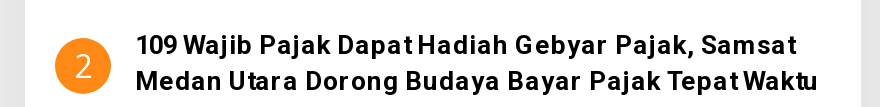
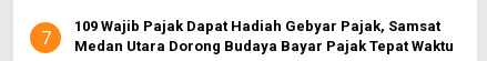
- 2 109 Wajib Pajak Dapat Hadiah Gebyar Pajak, Samsat Medan Utara Dorong Budaya Bayar Pajak Tepat Waktu
+ 7 109 Wajib Pajak Dapat Hadiah Gebyar Pajak, Samsat Medan Utara Dorong Budaya Bayar Pajak Tepat Waktu
